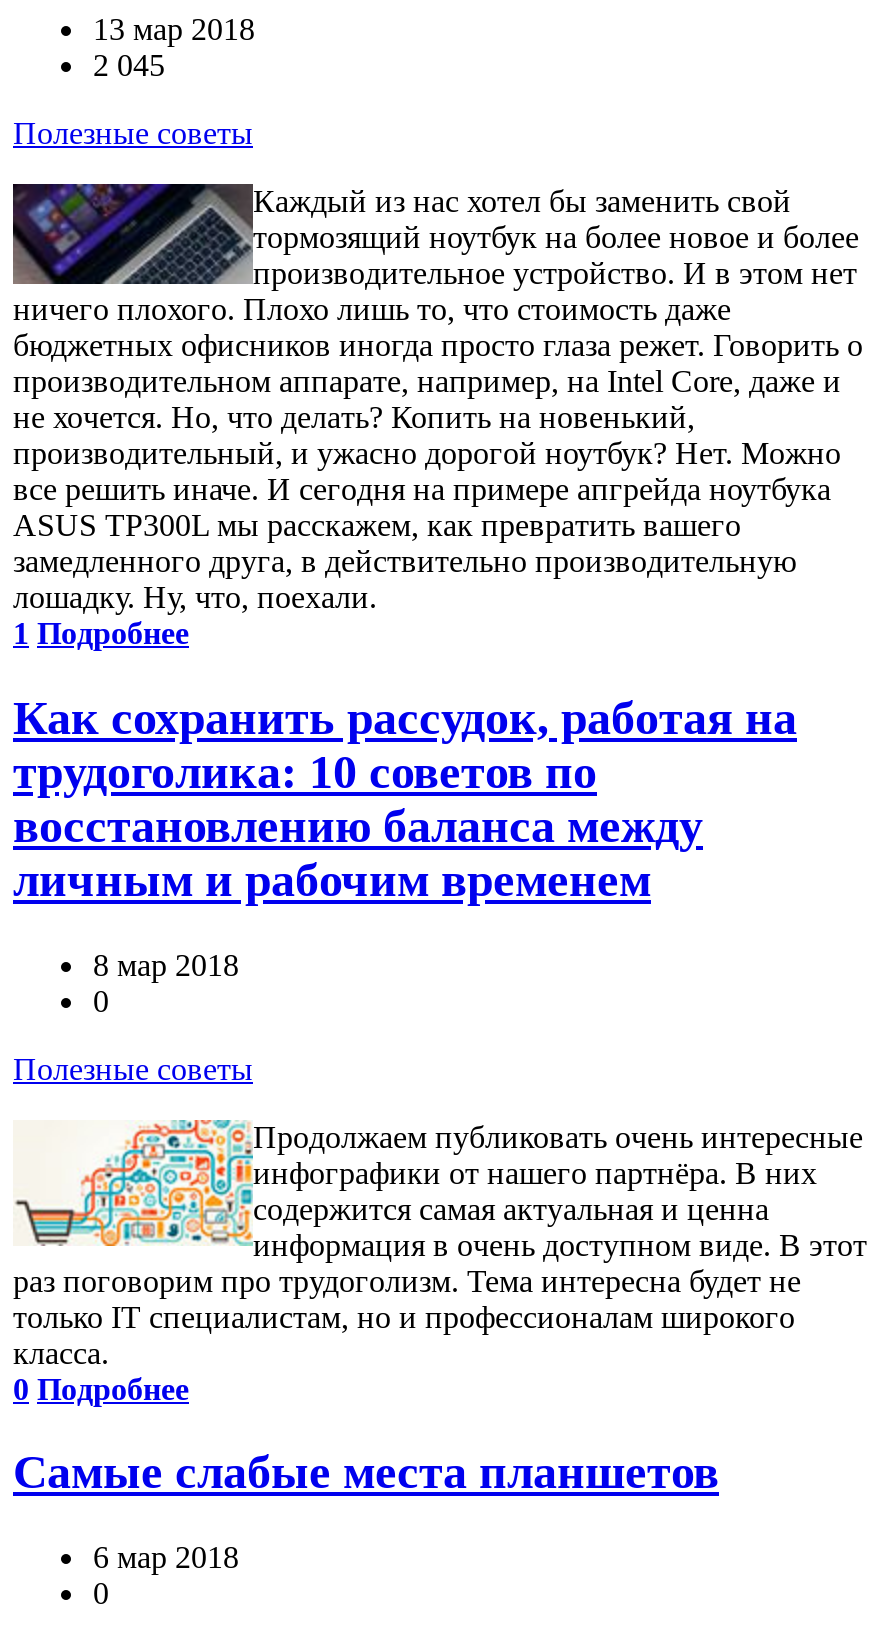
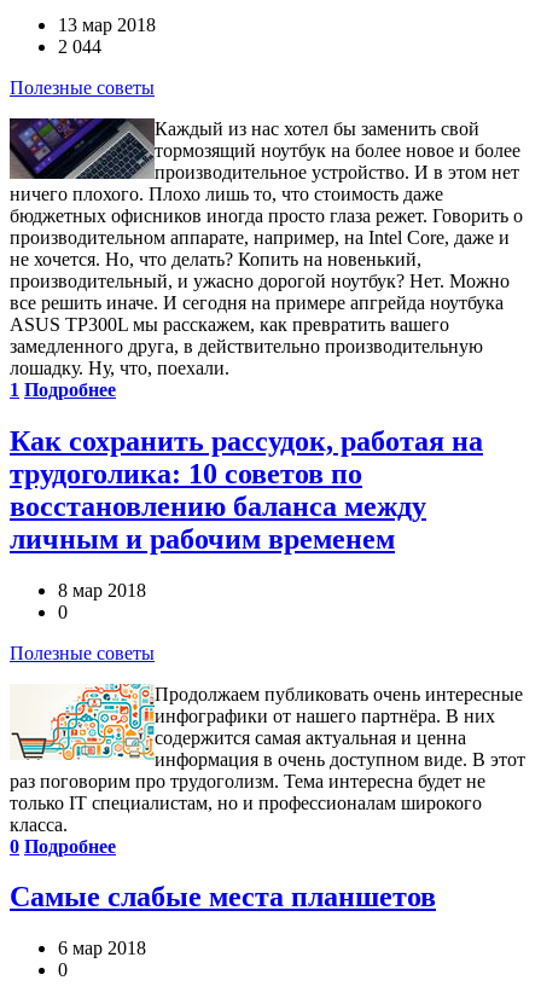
- 2 045
+ 2 044
